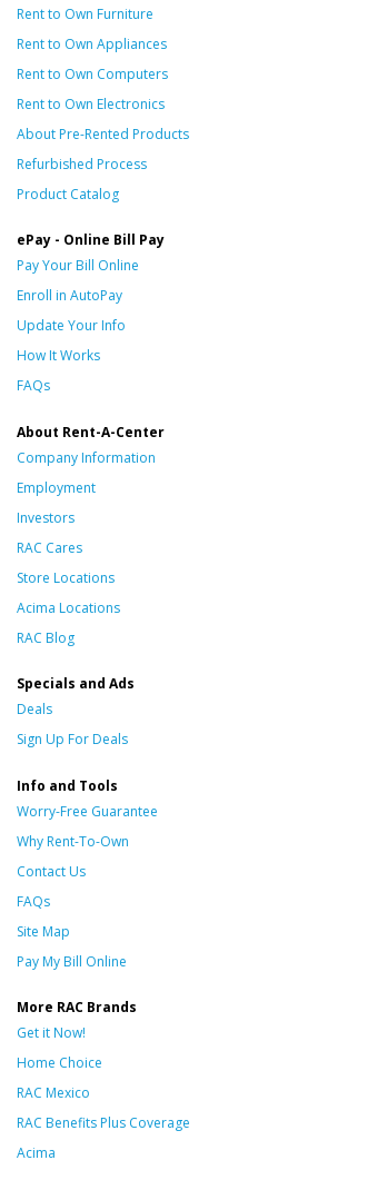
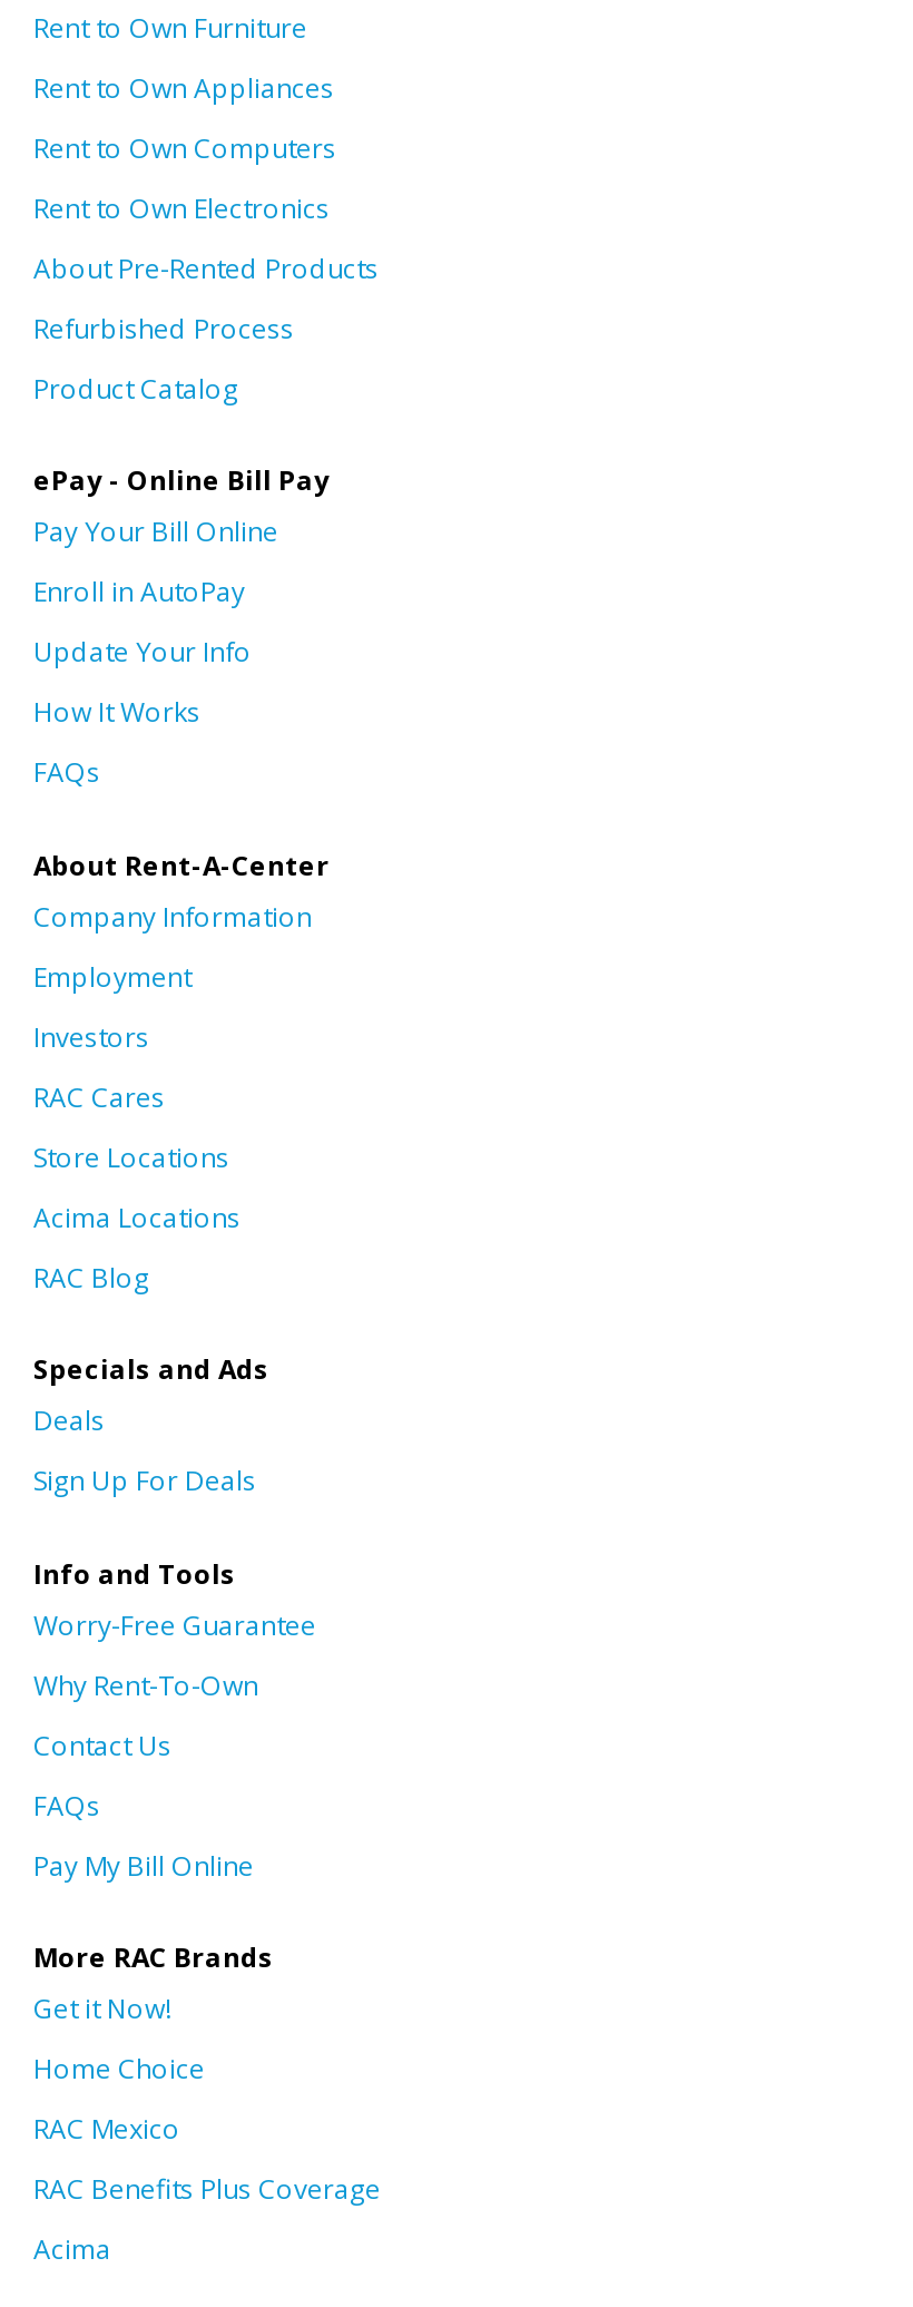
- Site Map
